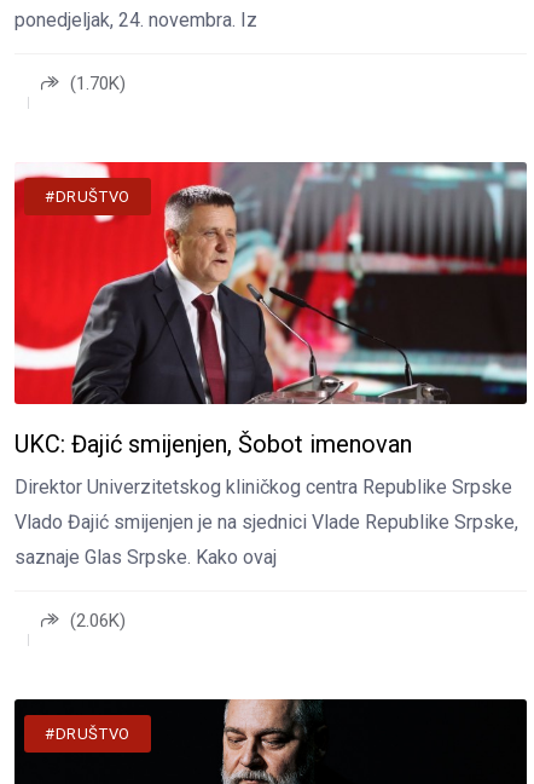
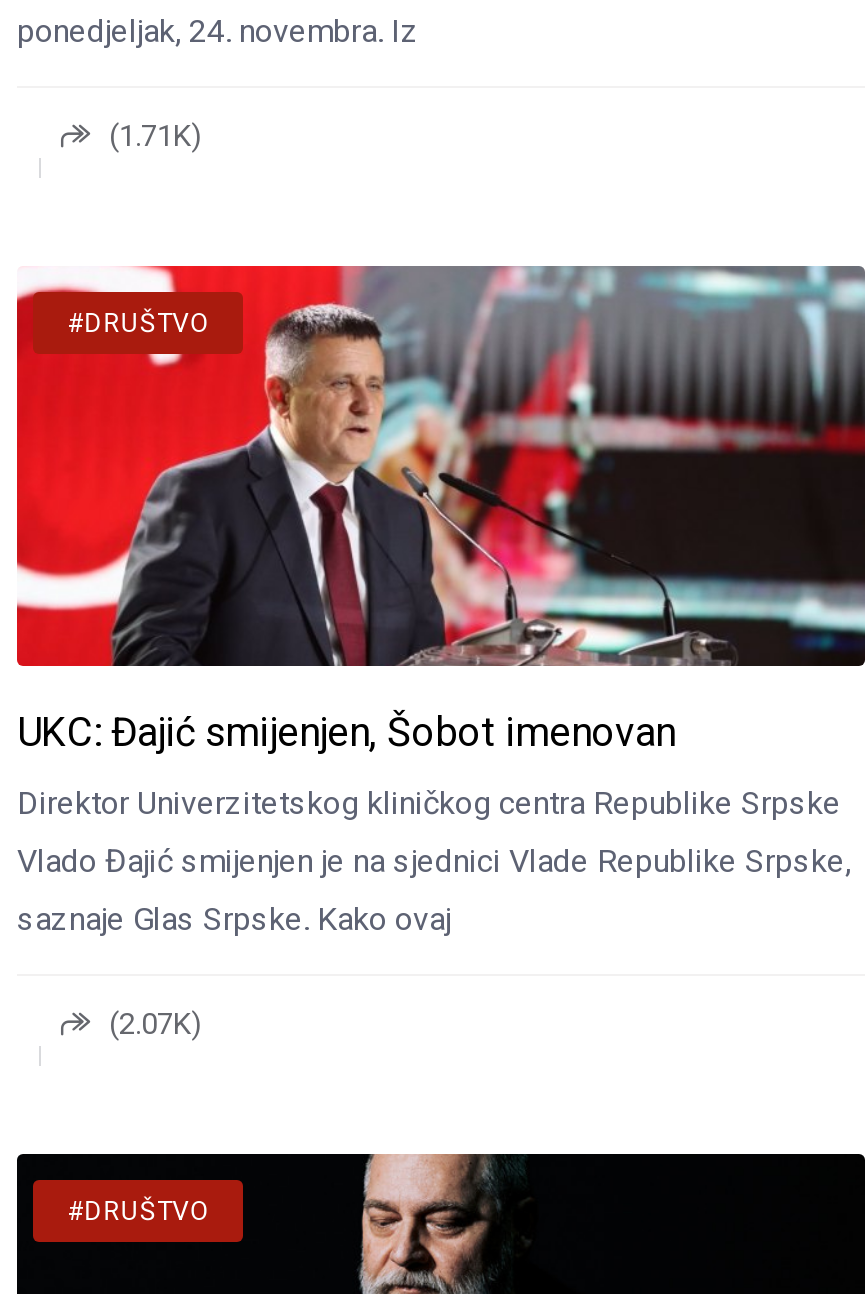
- (1.70K)
+ (1.71K)

- (2.06K)
+ (2.07K)
